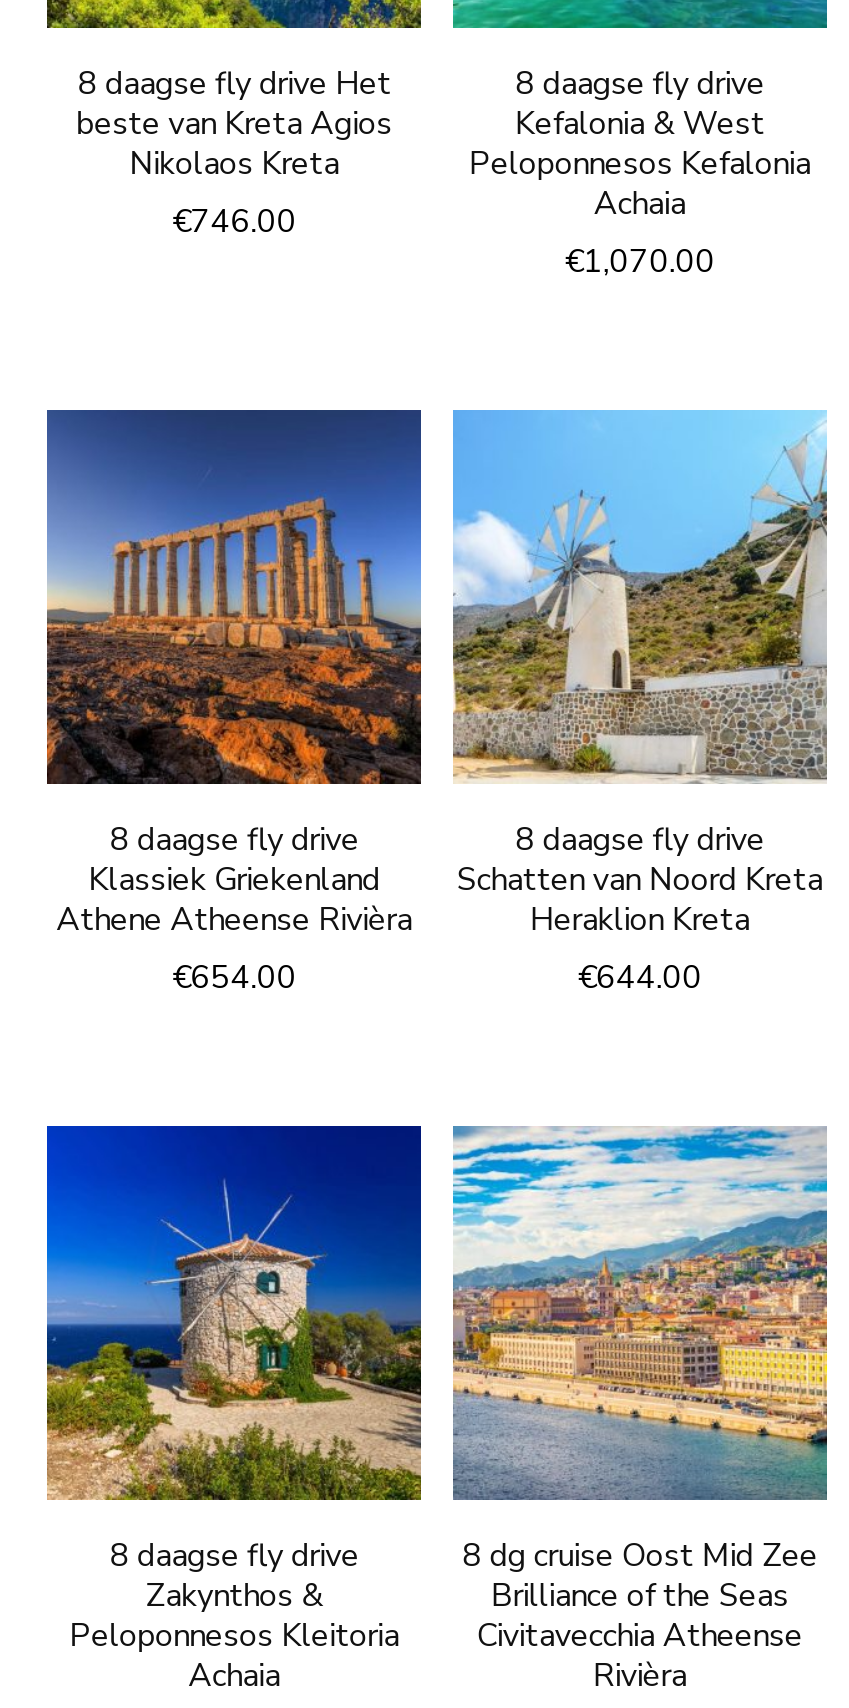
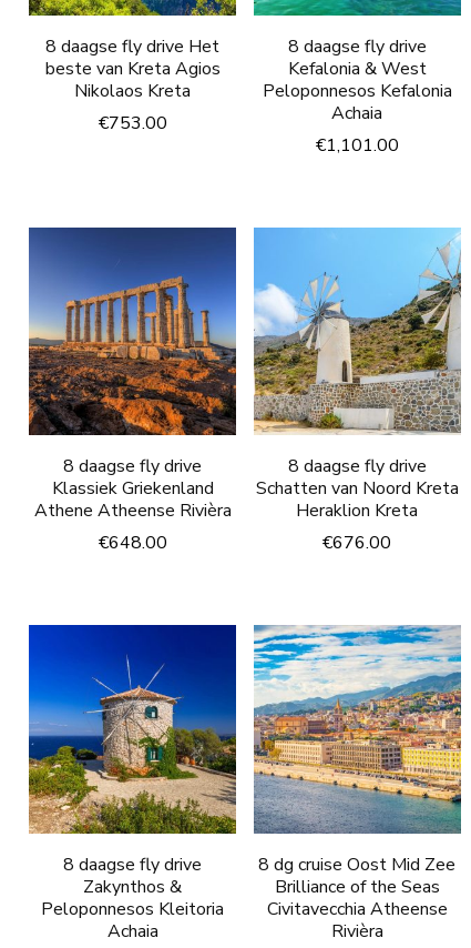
- €746.00
+ €753.00

- €1,070.00
+ €1,101.00

- €654.00
+ €648.00

- €644.00
+ €676.00
